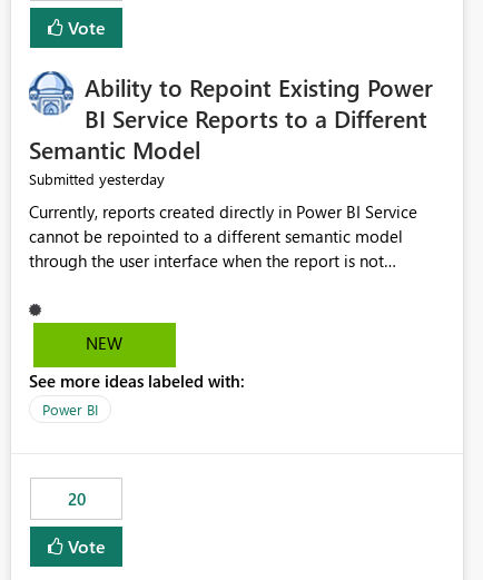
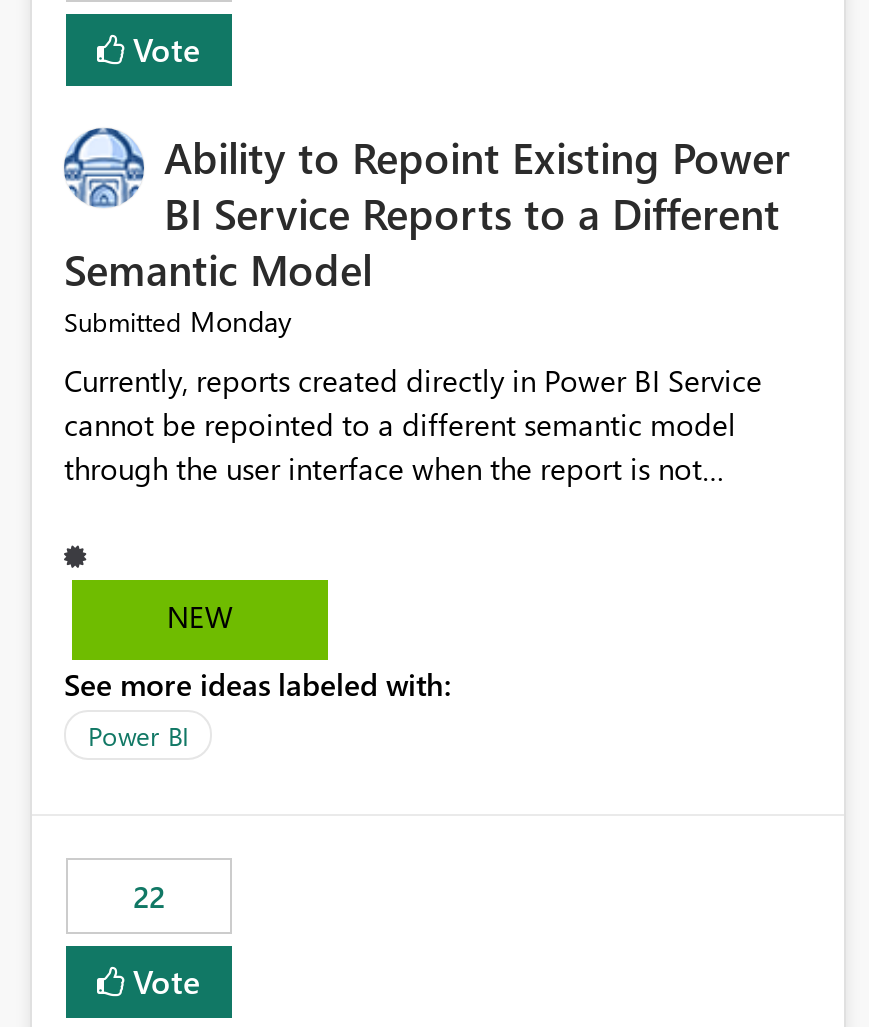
- Submitted yesterday
+ Submitted Monday

- 20
+ 22
